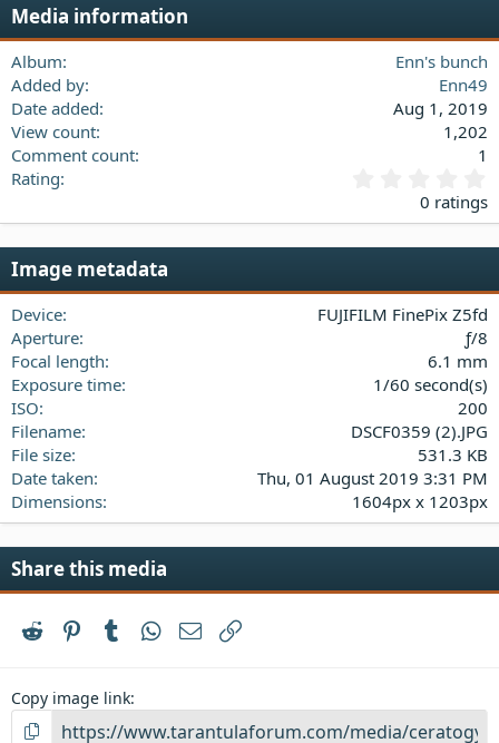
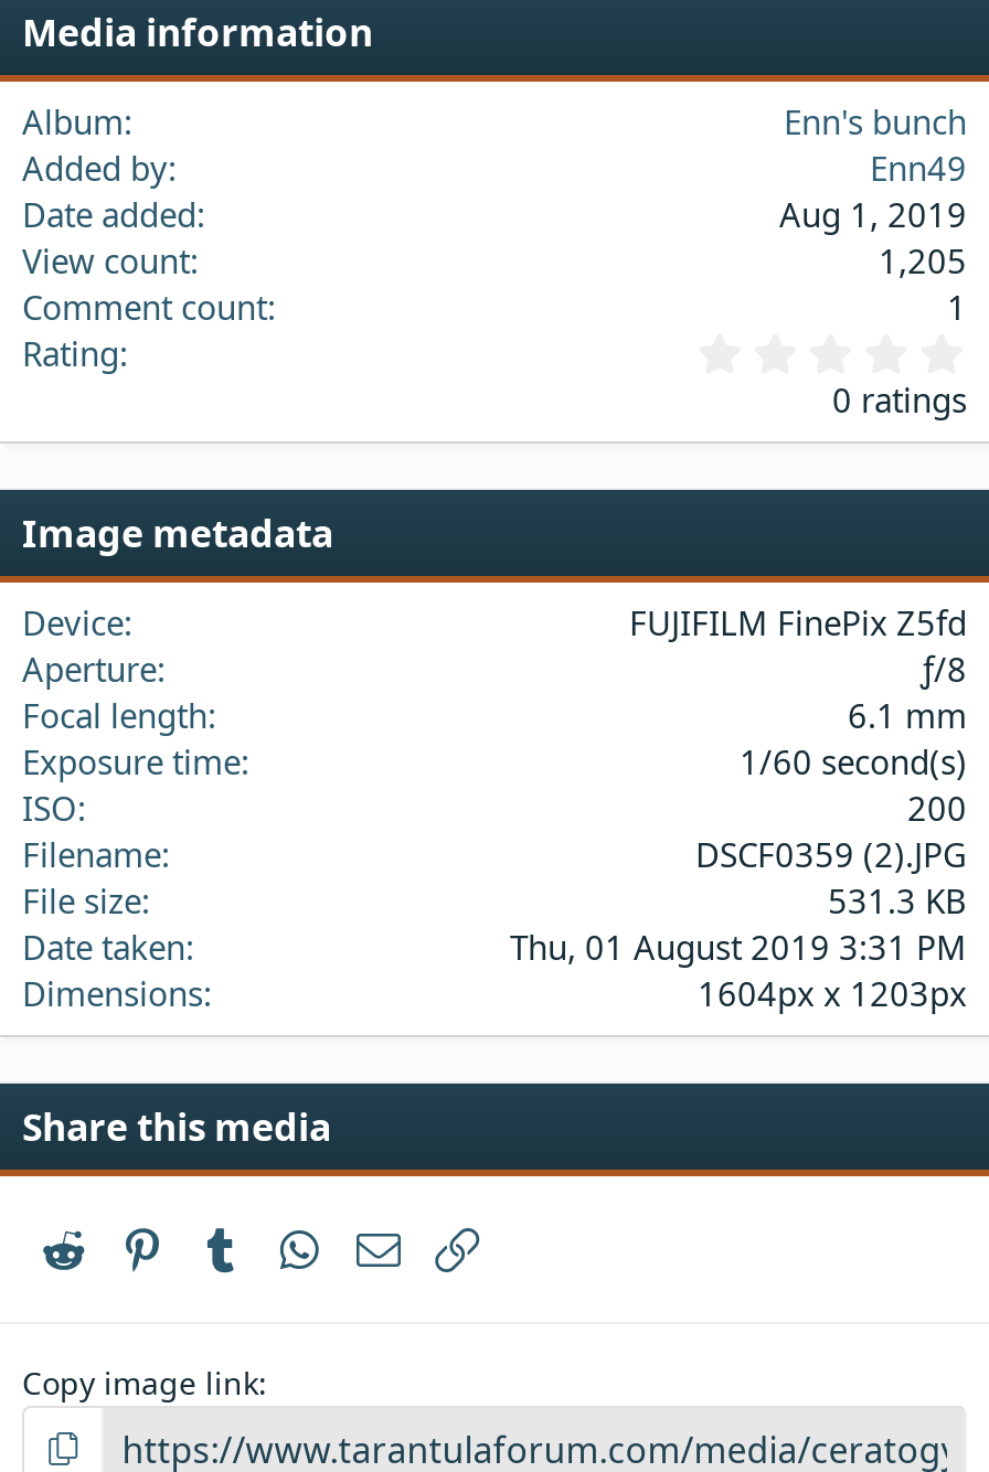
- 1,202
+ 1,205
